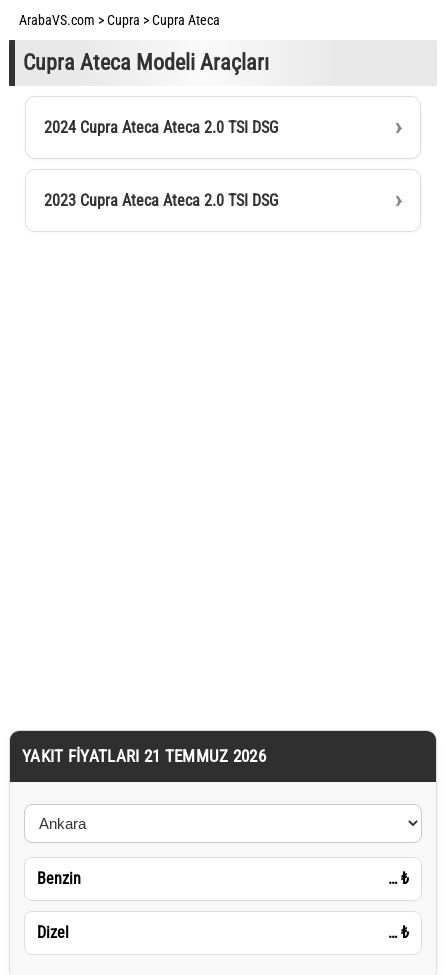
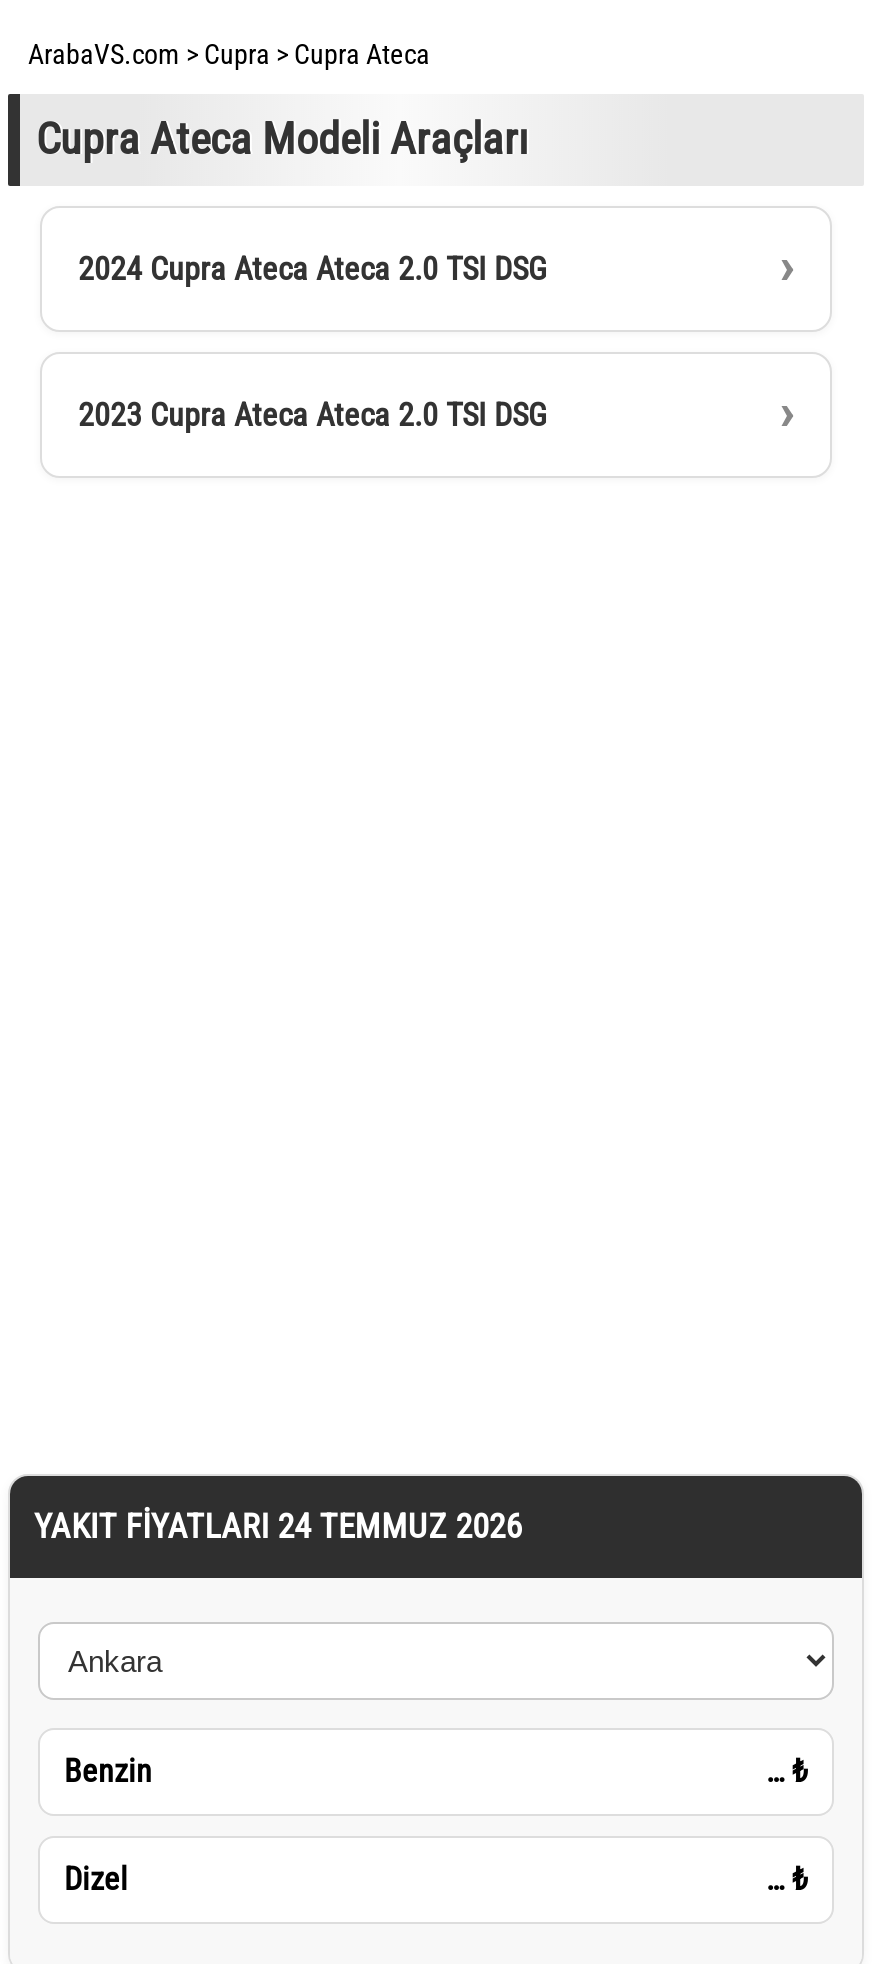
- YAKIT FIYATLARI 21 TEMMUZ 2026
+ YAKIT FIYATLARI 24 TEMMUZ 2026
